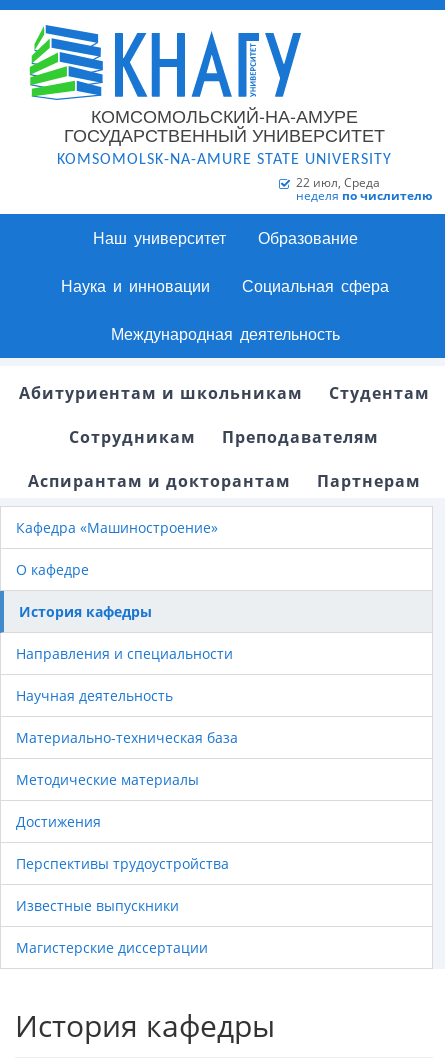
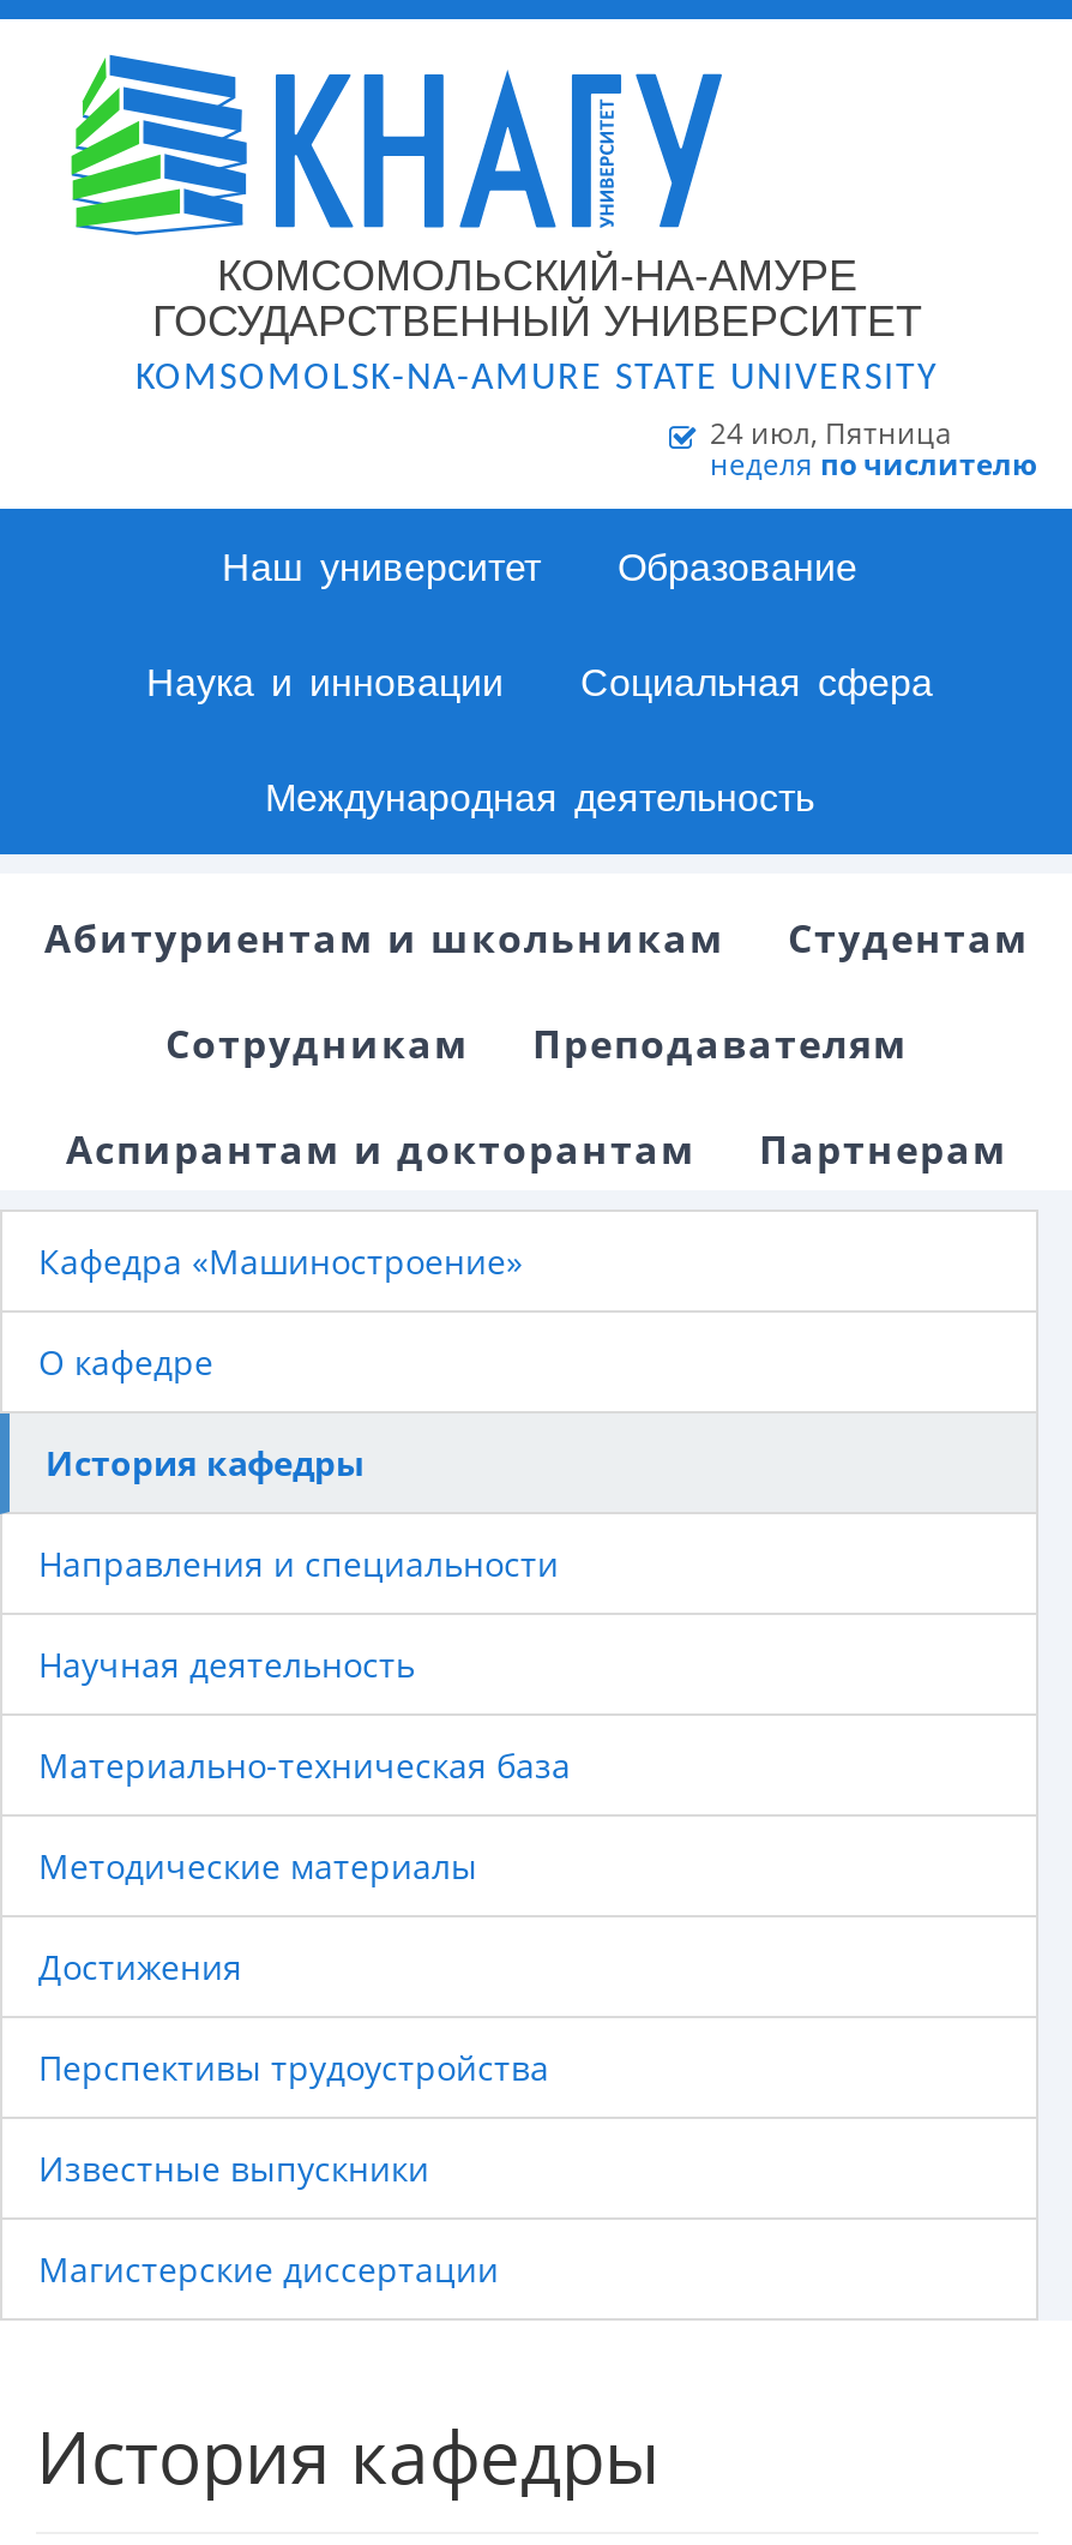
- 22 июл, Среда
+ 24 июл, Пятница
